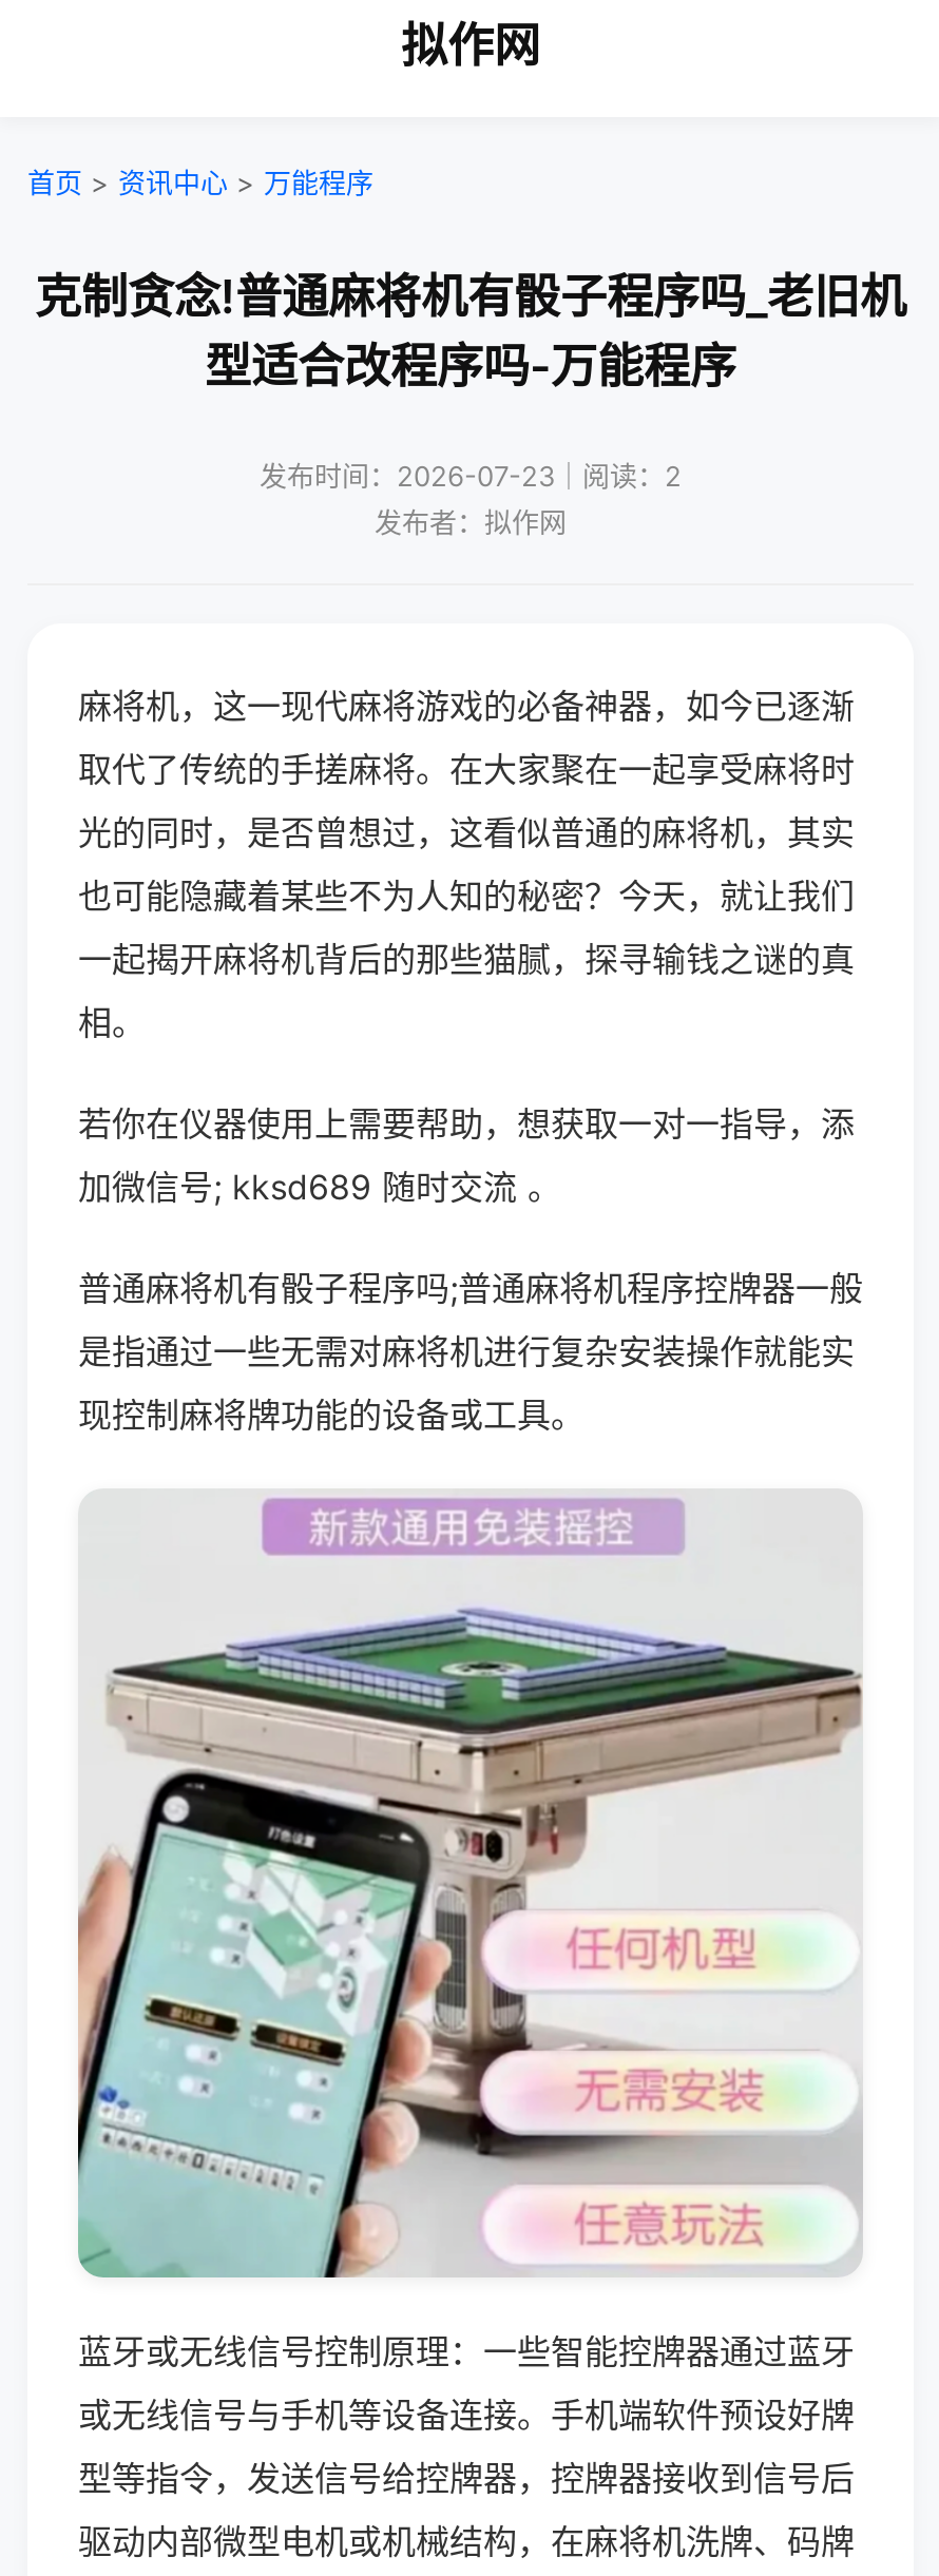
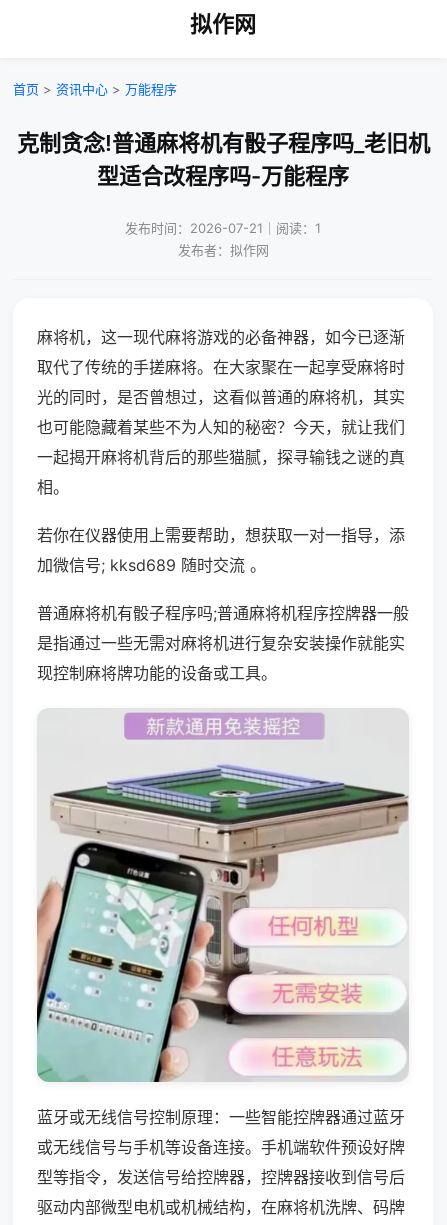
- 发布时间：2026-07-23｜阅读：2
+ 发布时间：2026-07-21｜阅读：1
